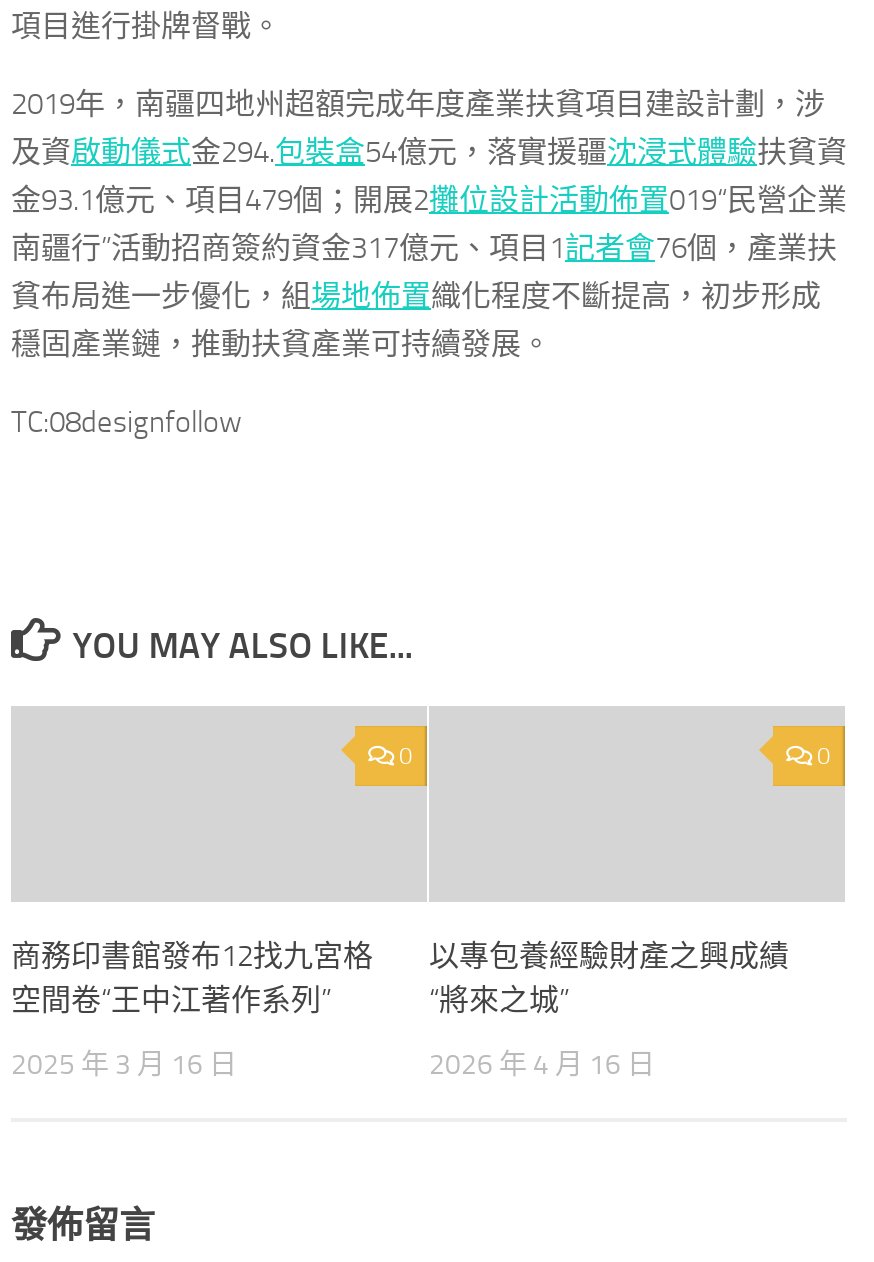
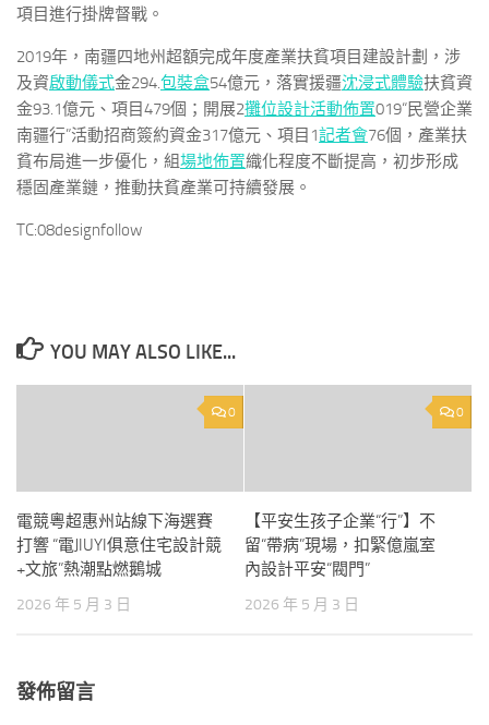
- 商務印書館發布12找九宮格
- 空間卷“王中江著作系列”
+ 電競粵超惠州站線下海選賽
+ 打響 “電JIUYI俱意住宅設計競
+ +文旅”熱潮點燃鵝城

- 以專包養經驗財產之興成績
- “將來之城”
+ 【平安生孩子企業“行”】不
+ 留“帶病”現場，扣緊億嵐室
+ 內設計平安“閥門”

- 2025 年 3 月 16 日
+ 2026 年 5 月 3 日

- 2026 年 4 月 16 日
+ 2026 年 5 月 3 日
